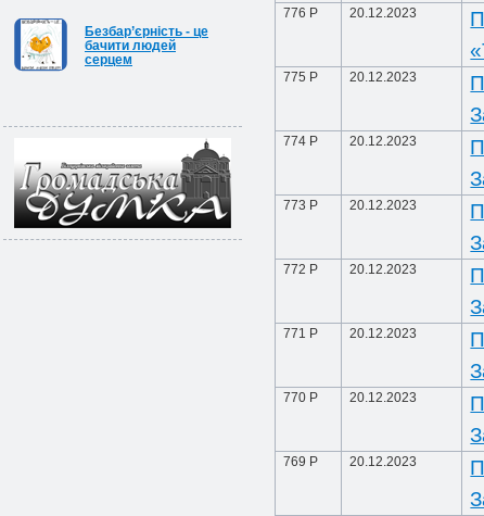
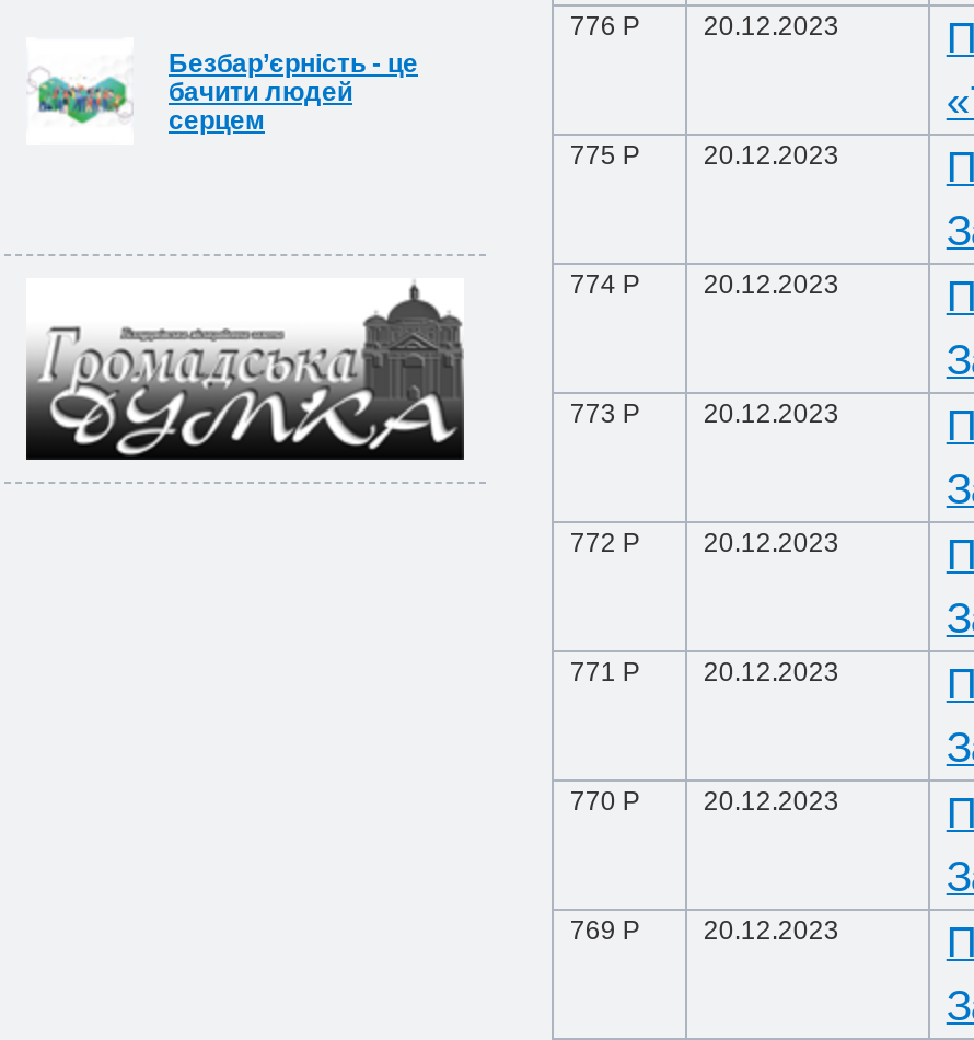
- [image]
+ [image]
